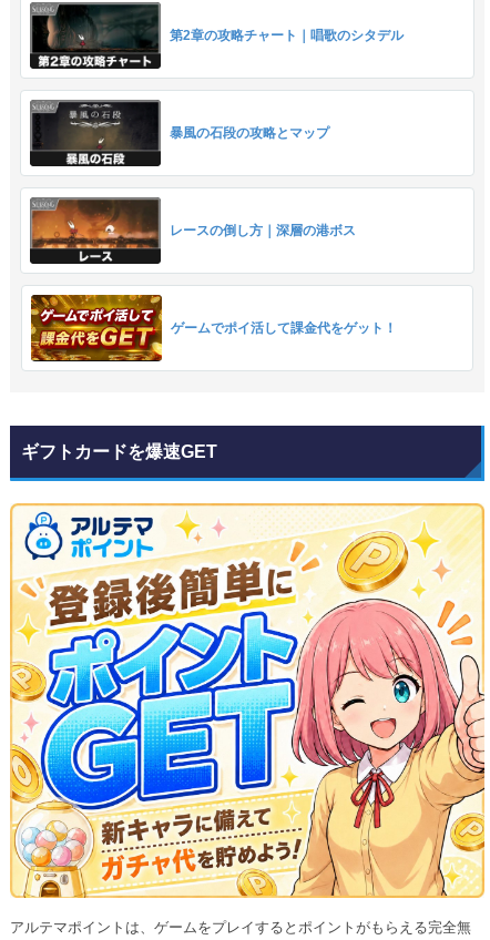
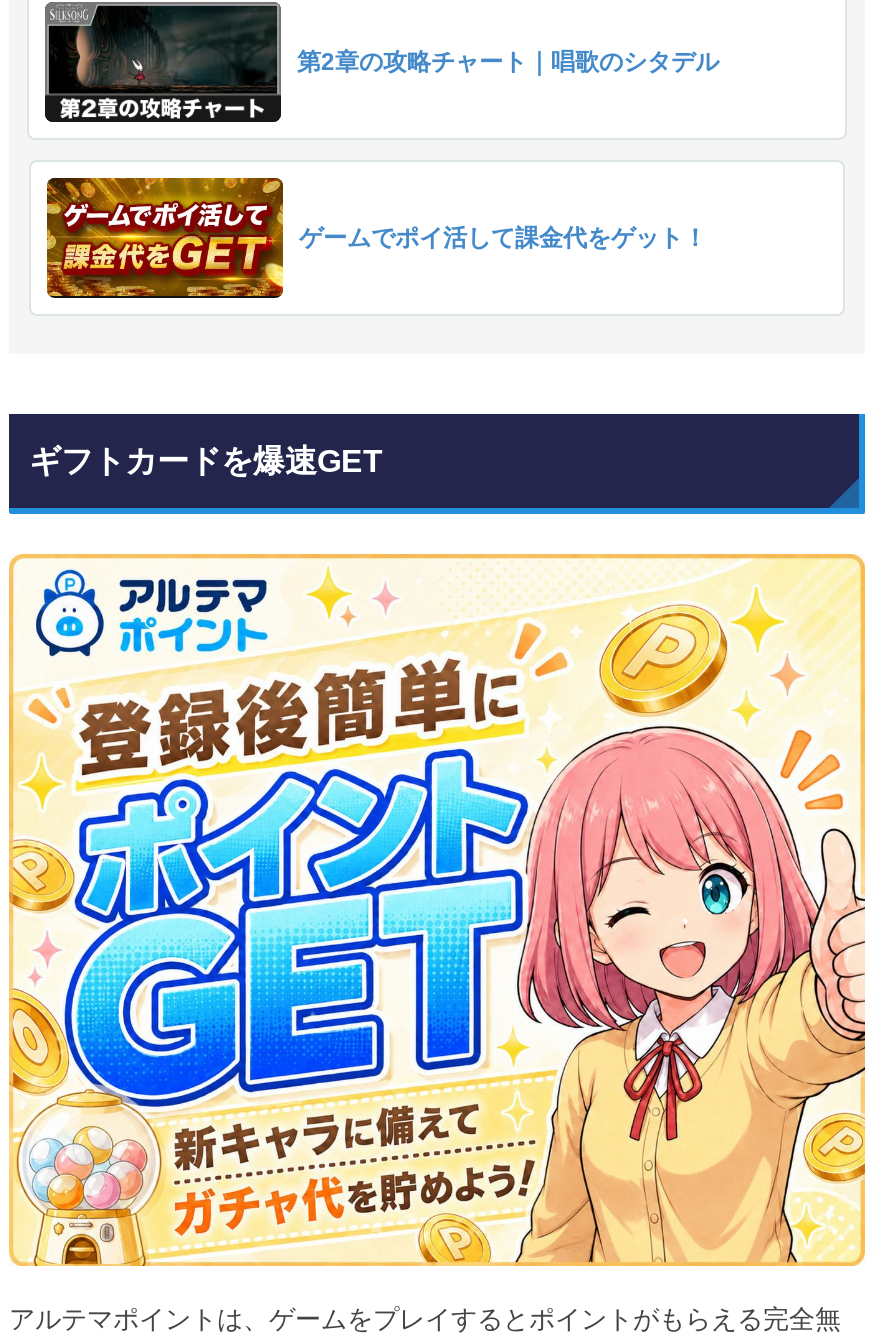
- [image]
- 暴風の石段の攻略とマップ

- [image]
- レースの倒し方｜深層の港ボス
